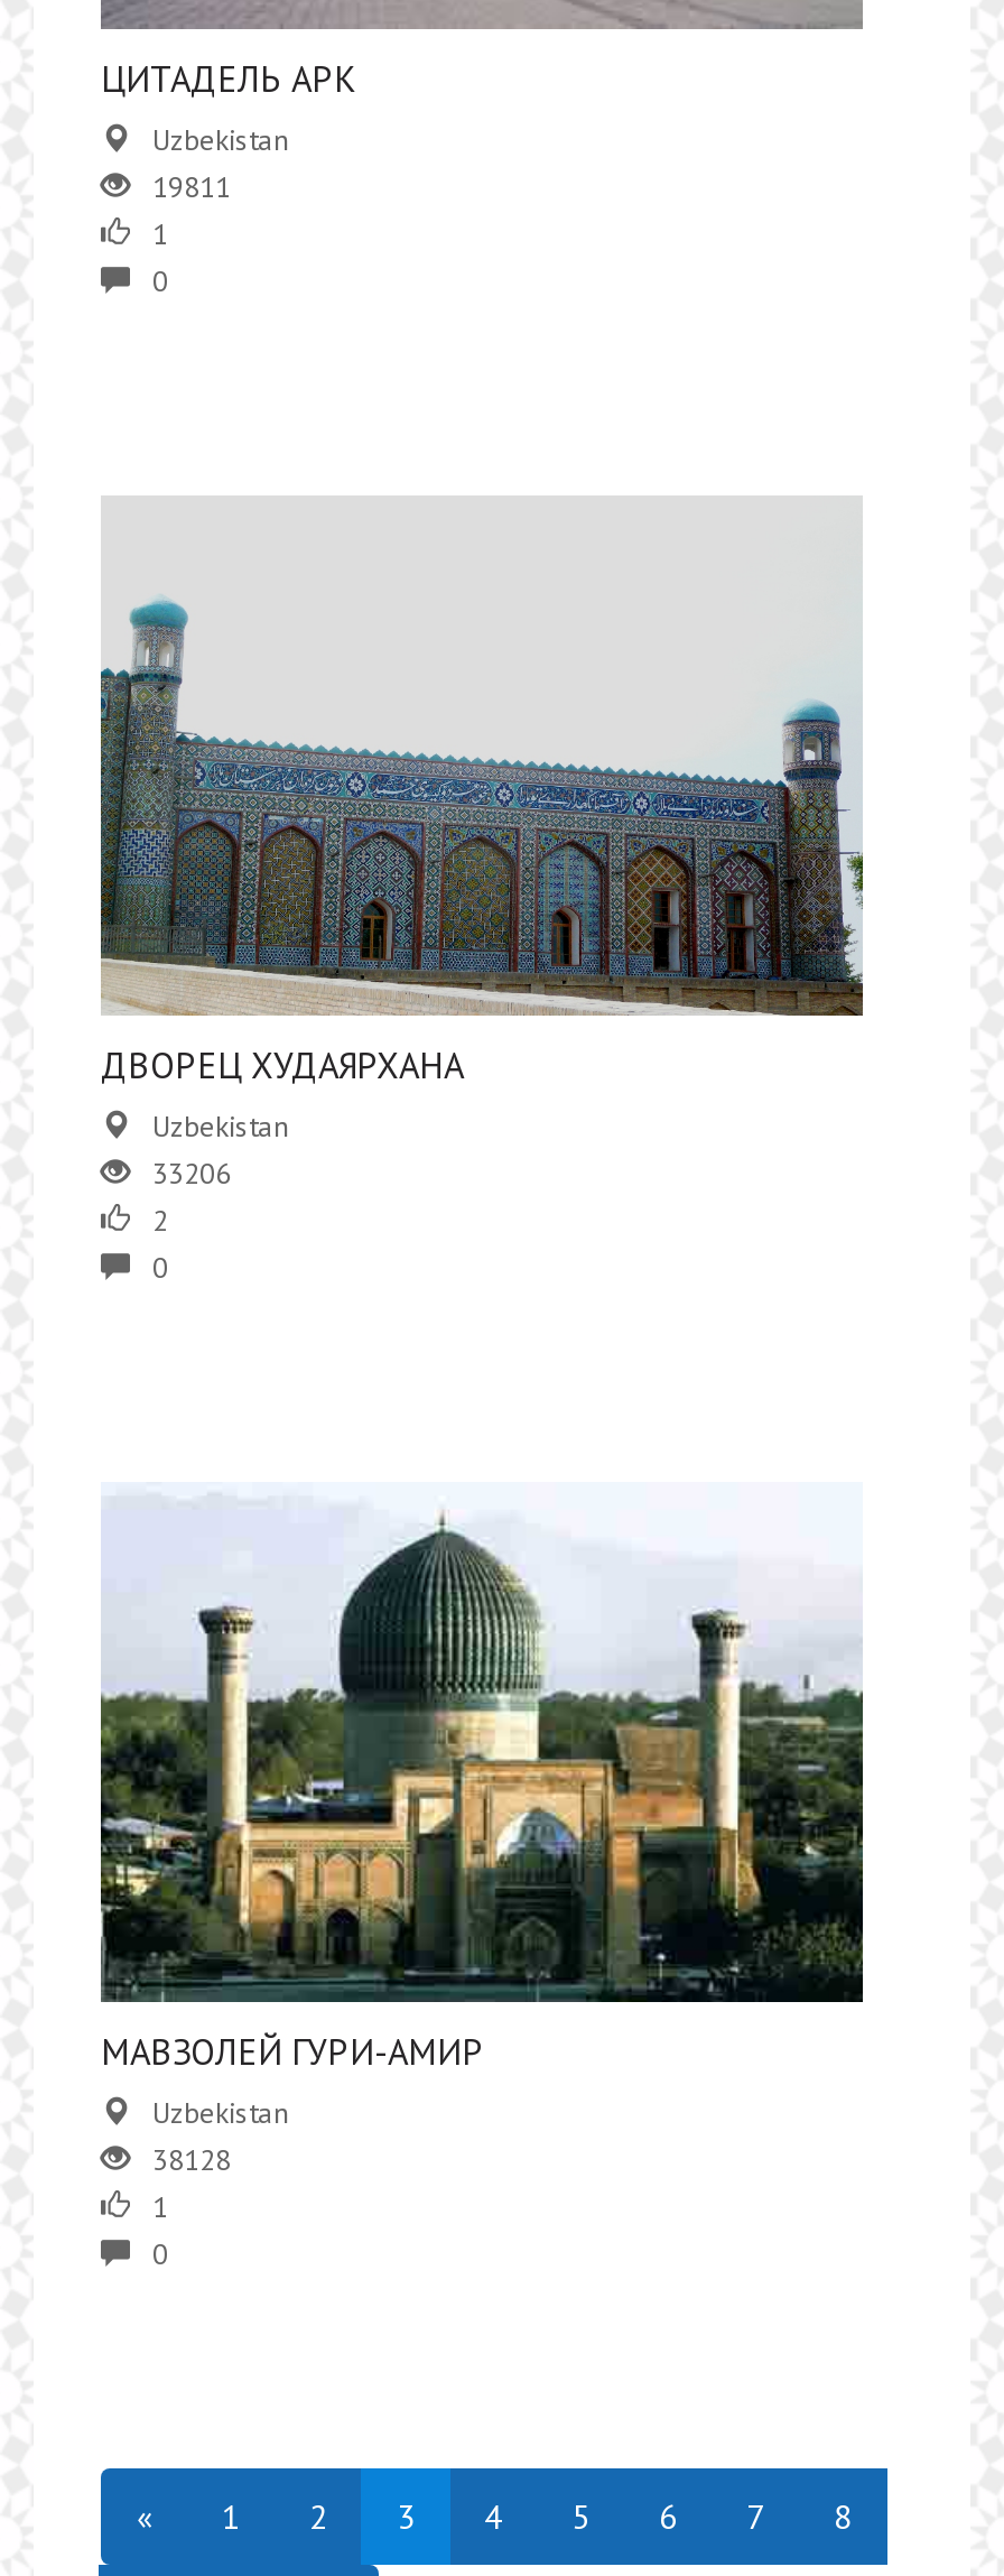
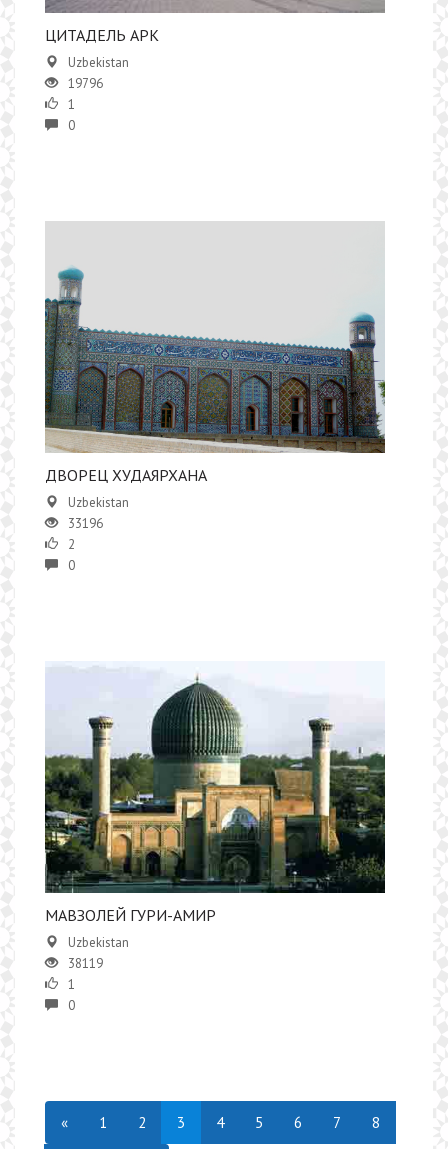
- 19811
+ 19796

- 33206
+ 33196

- 38128
+ 38119
